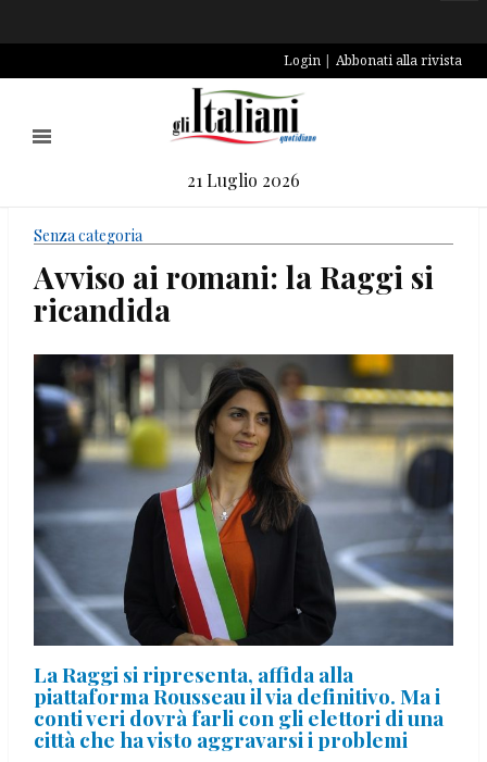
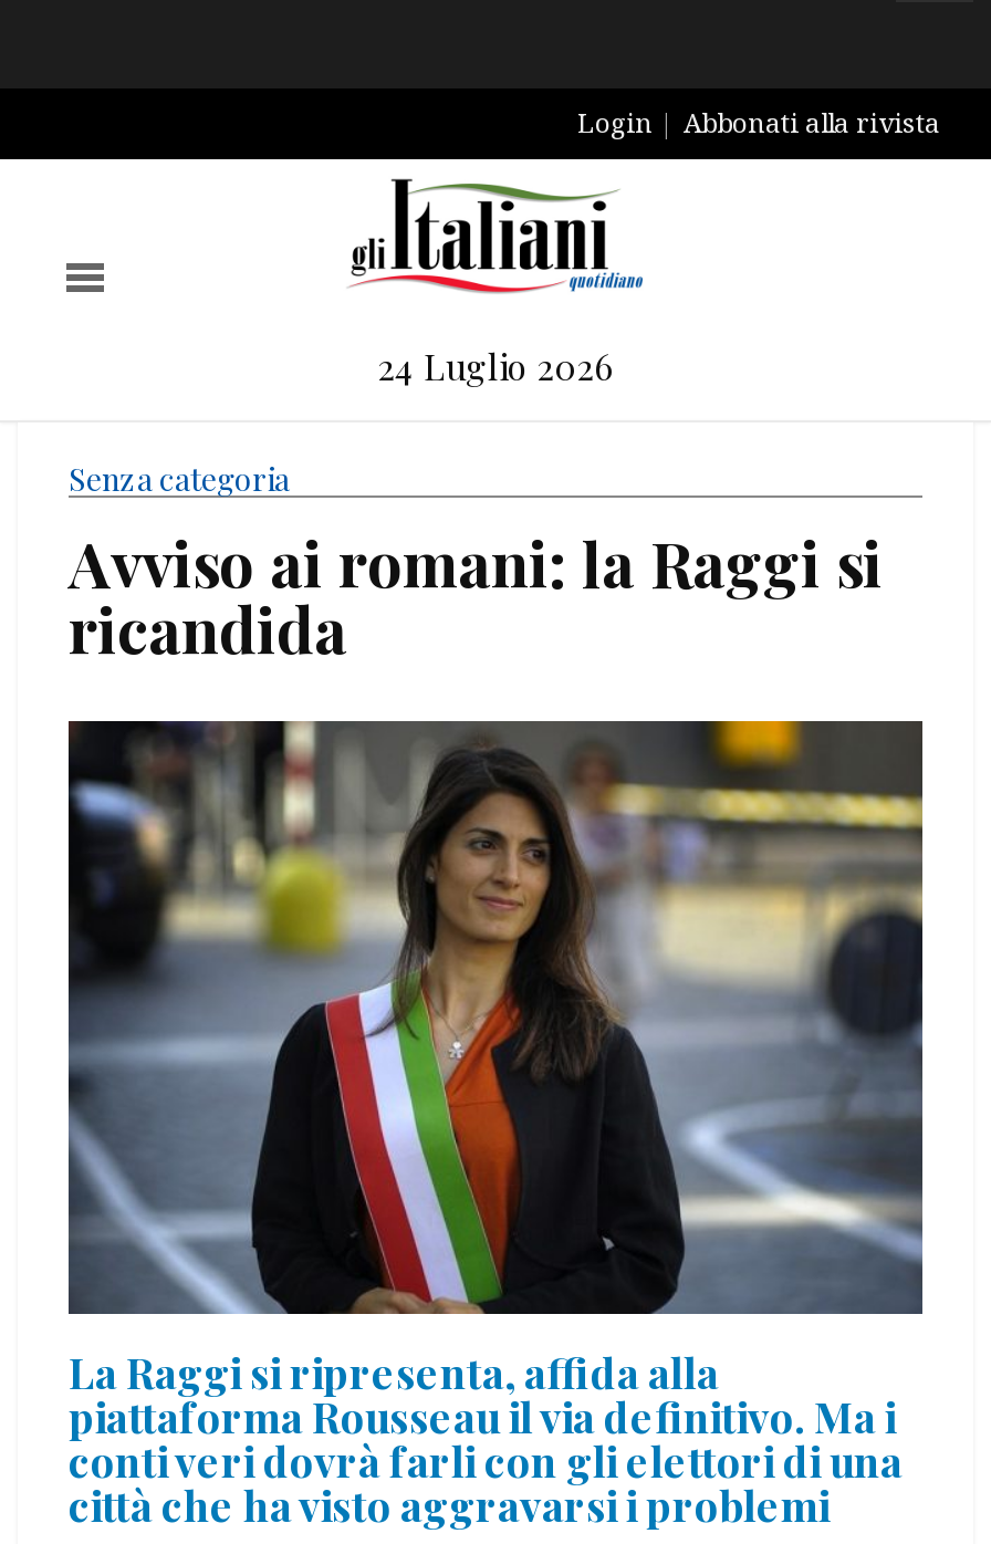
- 21 Luglio 2026
+ 24 Luglio 2026
